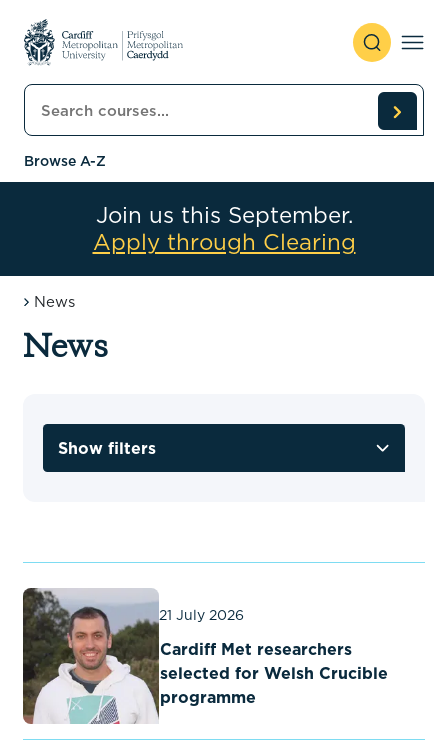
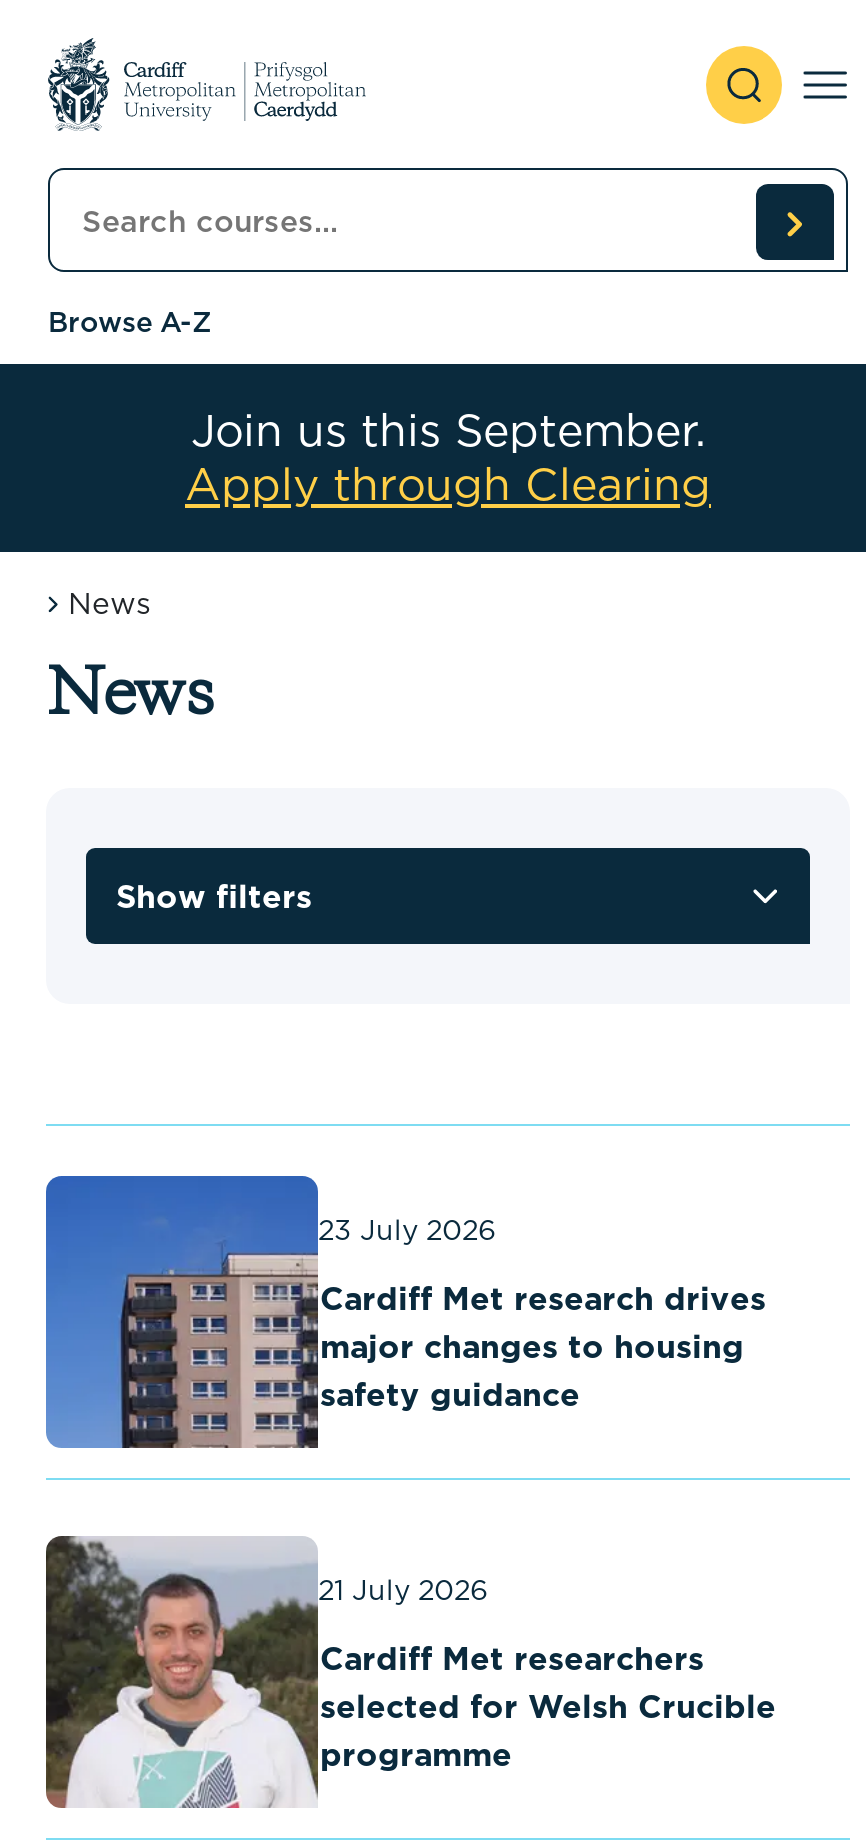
+ [image]
+ 23 July 2026
+ Cardiff Met research drives
+ major changes to housing
+ safety guidance
